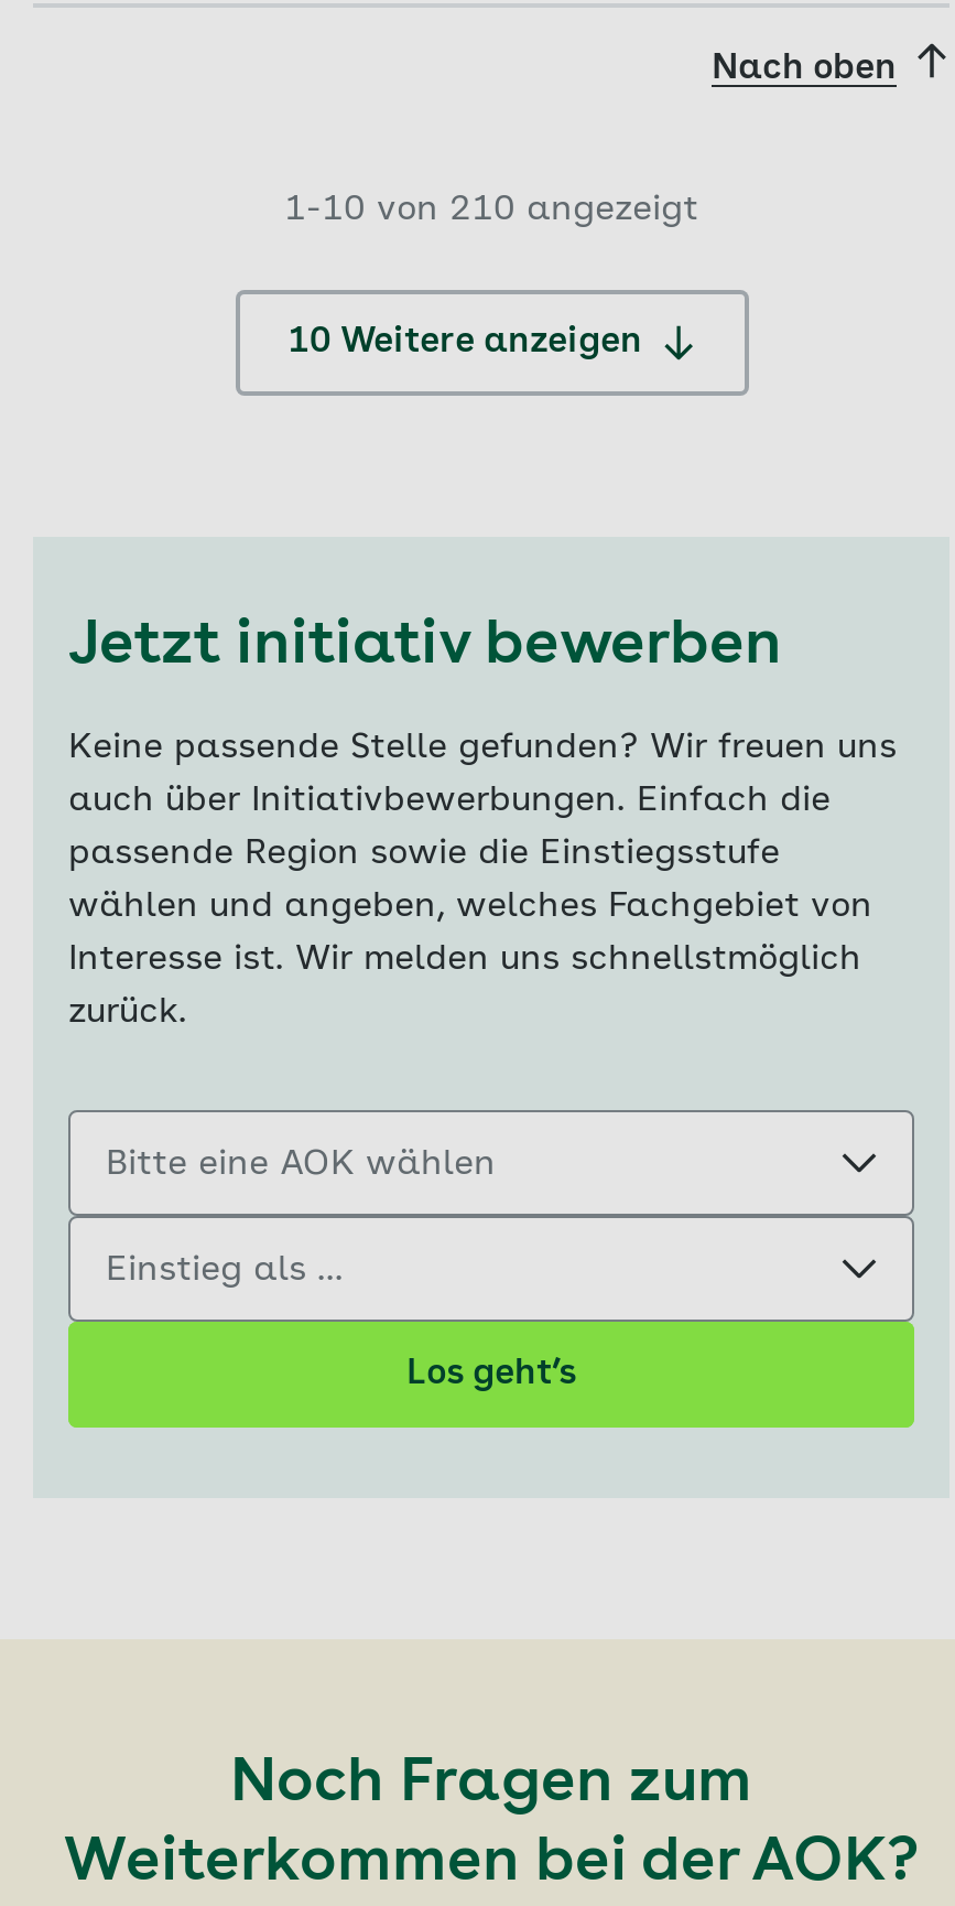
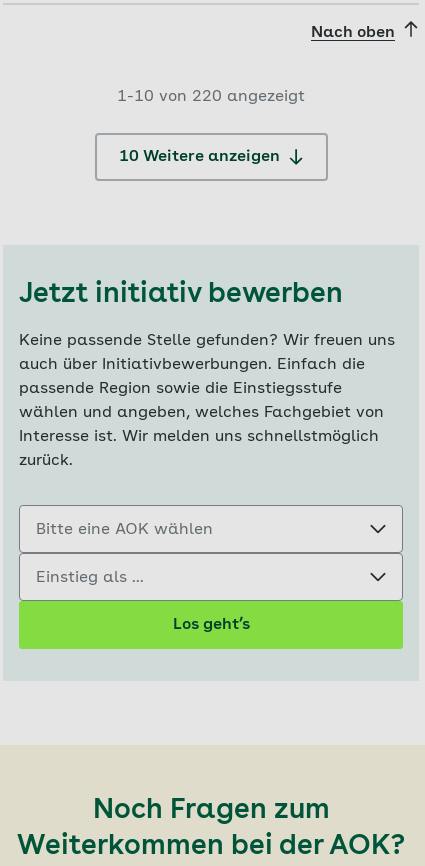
- 1-10 von 210 angezeigt
+ 1-10 von 220 angezeigt
